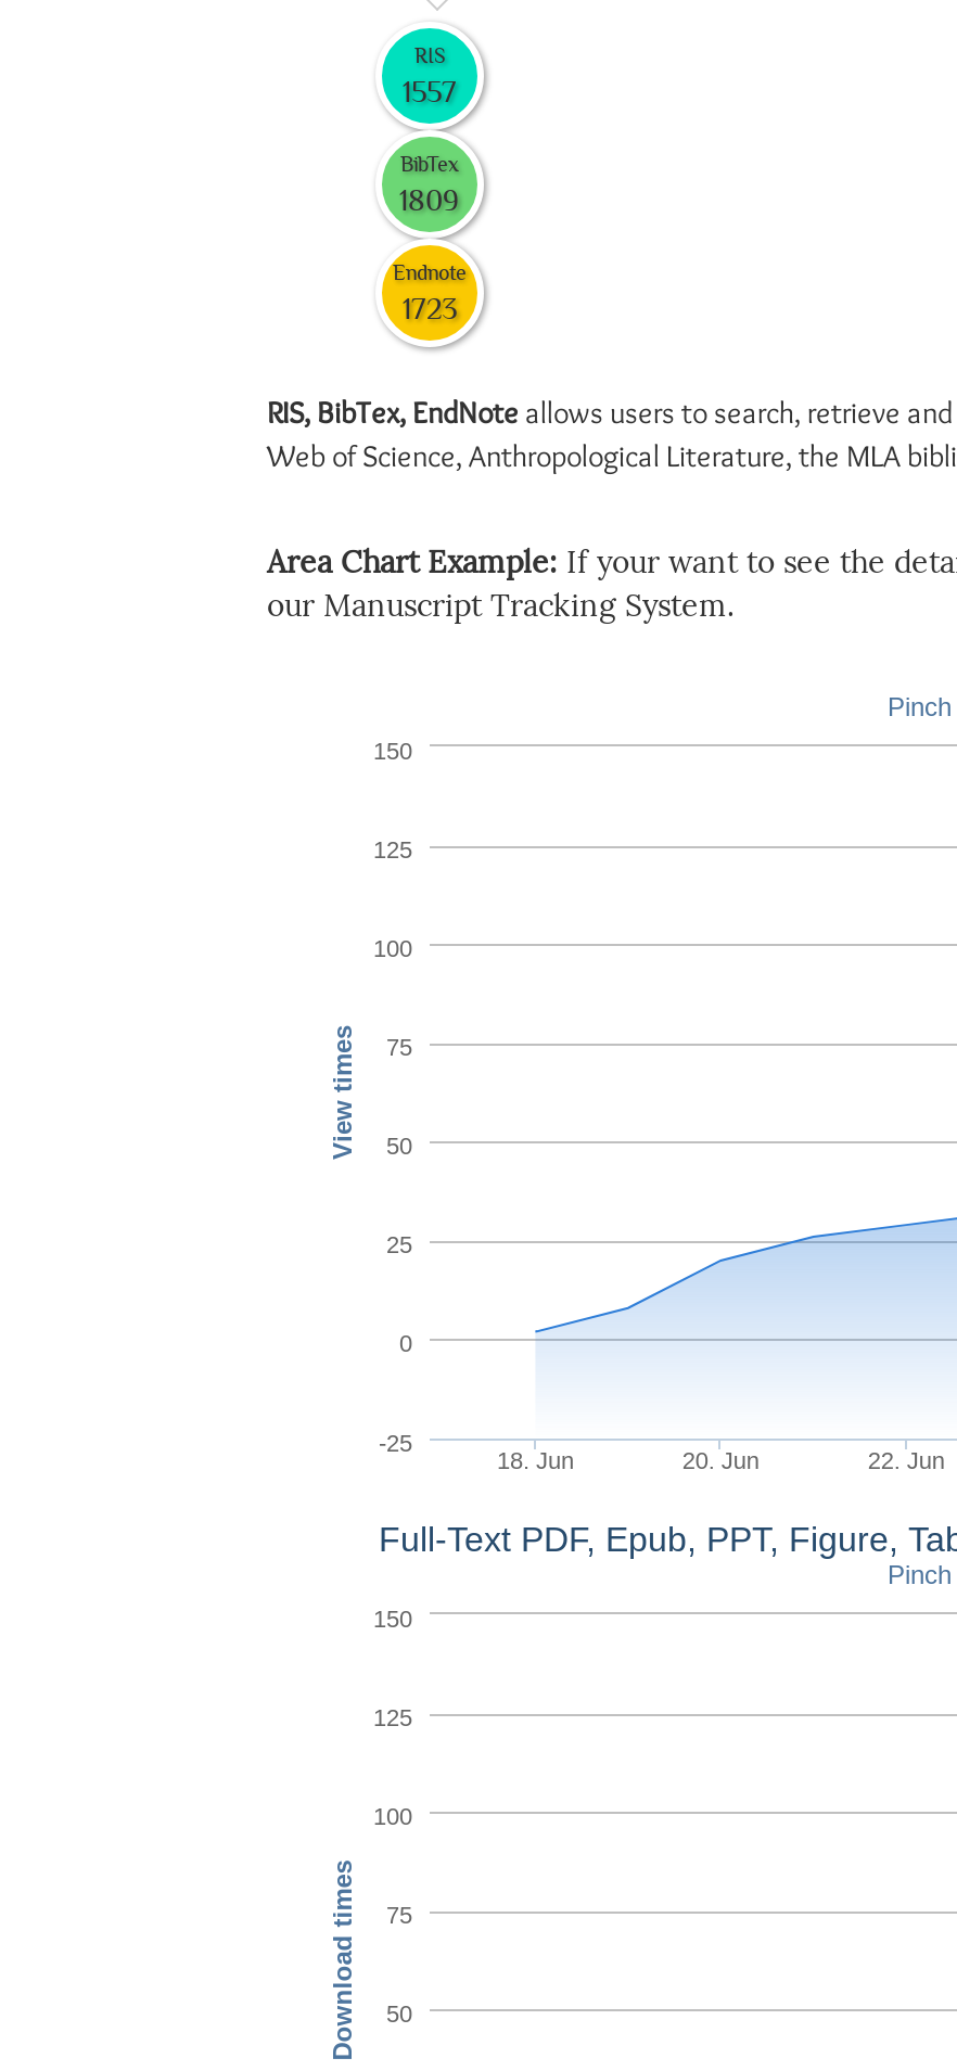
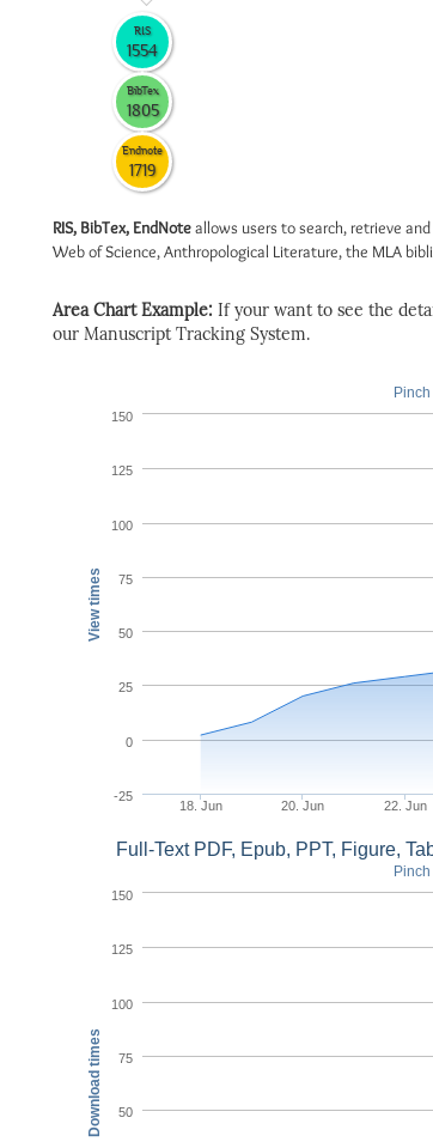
- 1557
+ 1554

- 1809
+ 1805

- 1723
+ 1719
